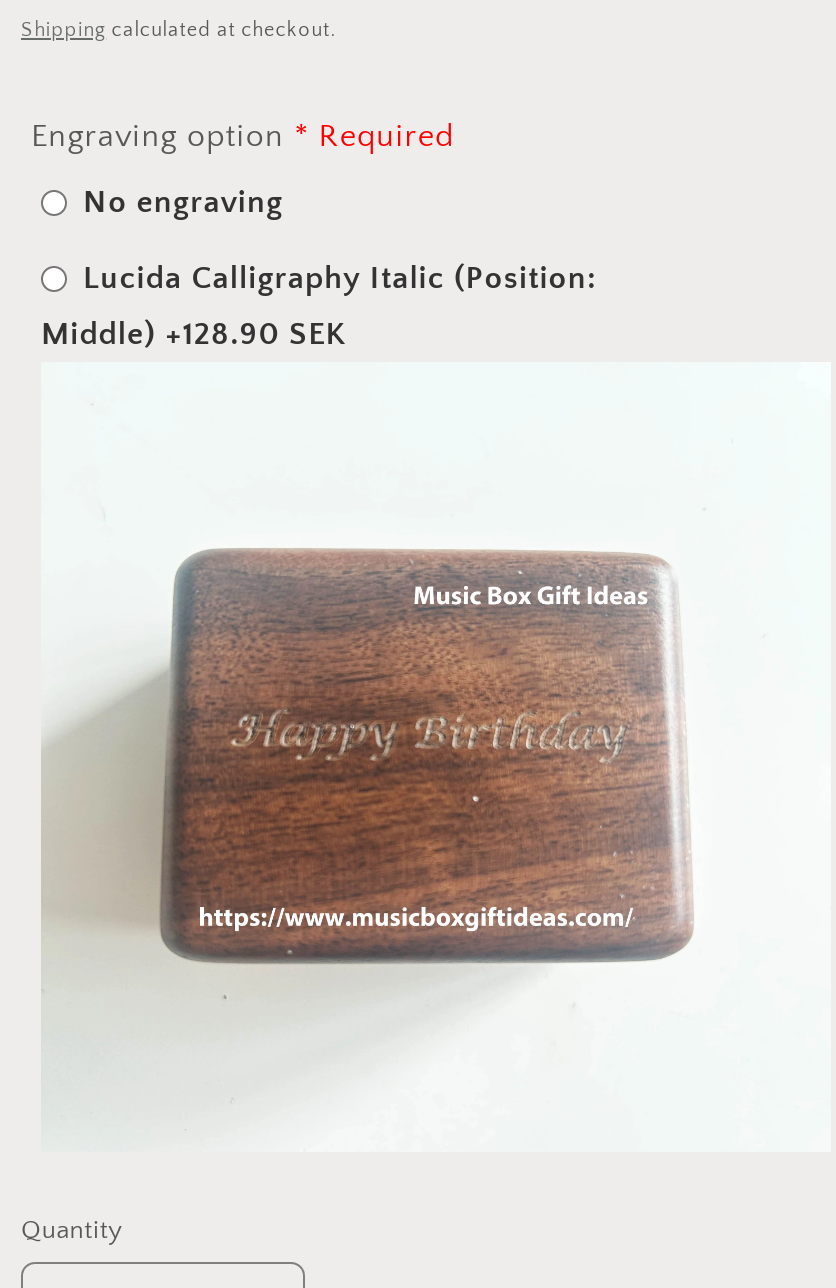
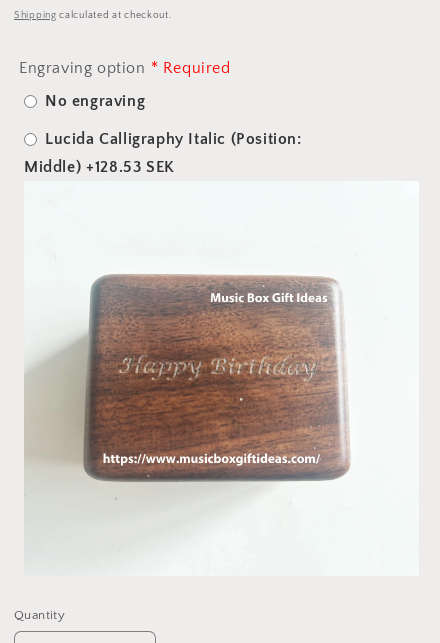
- Middle) +128.90 SEK
+ Middle) +128.53 SEK
